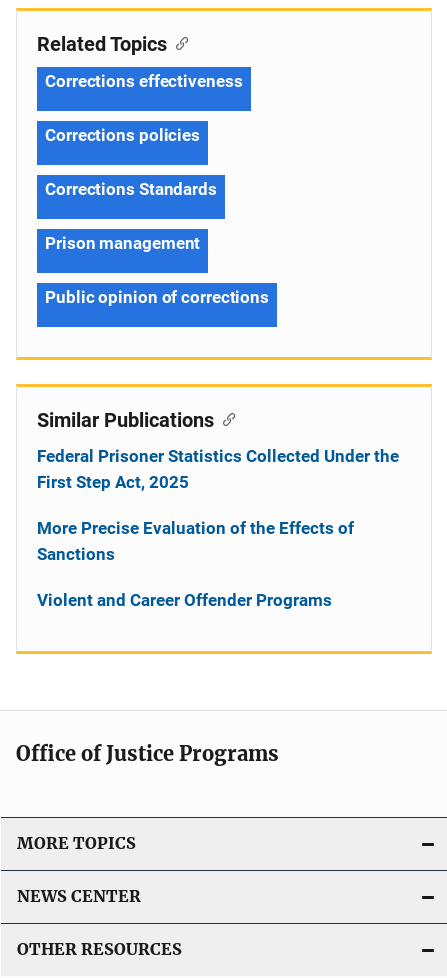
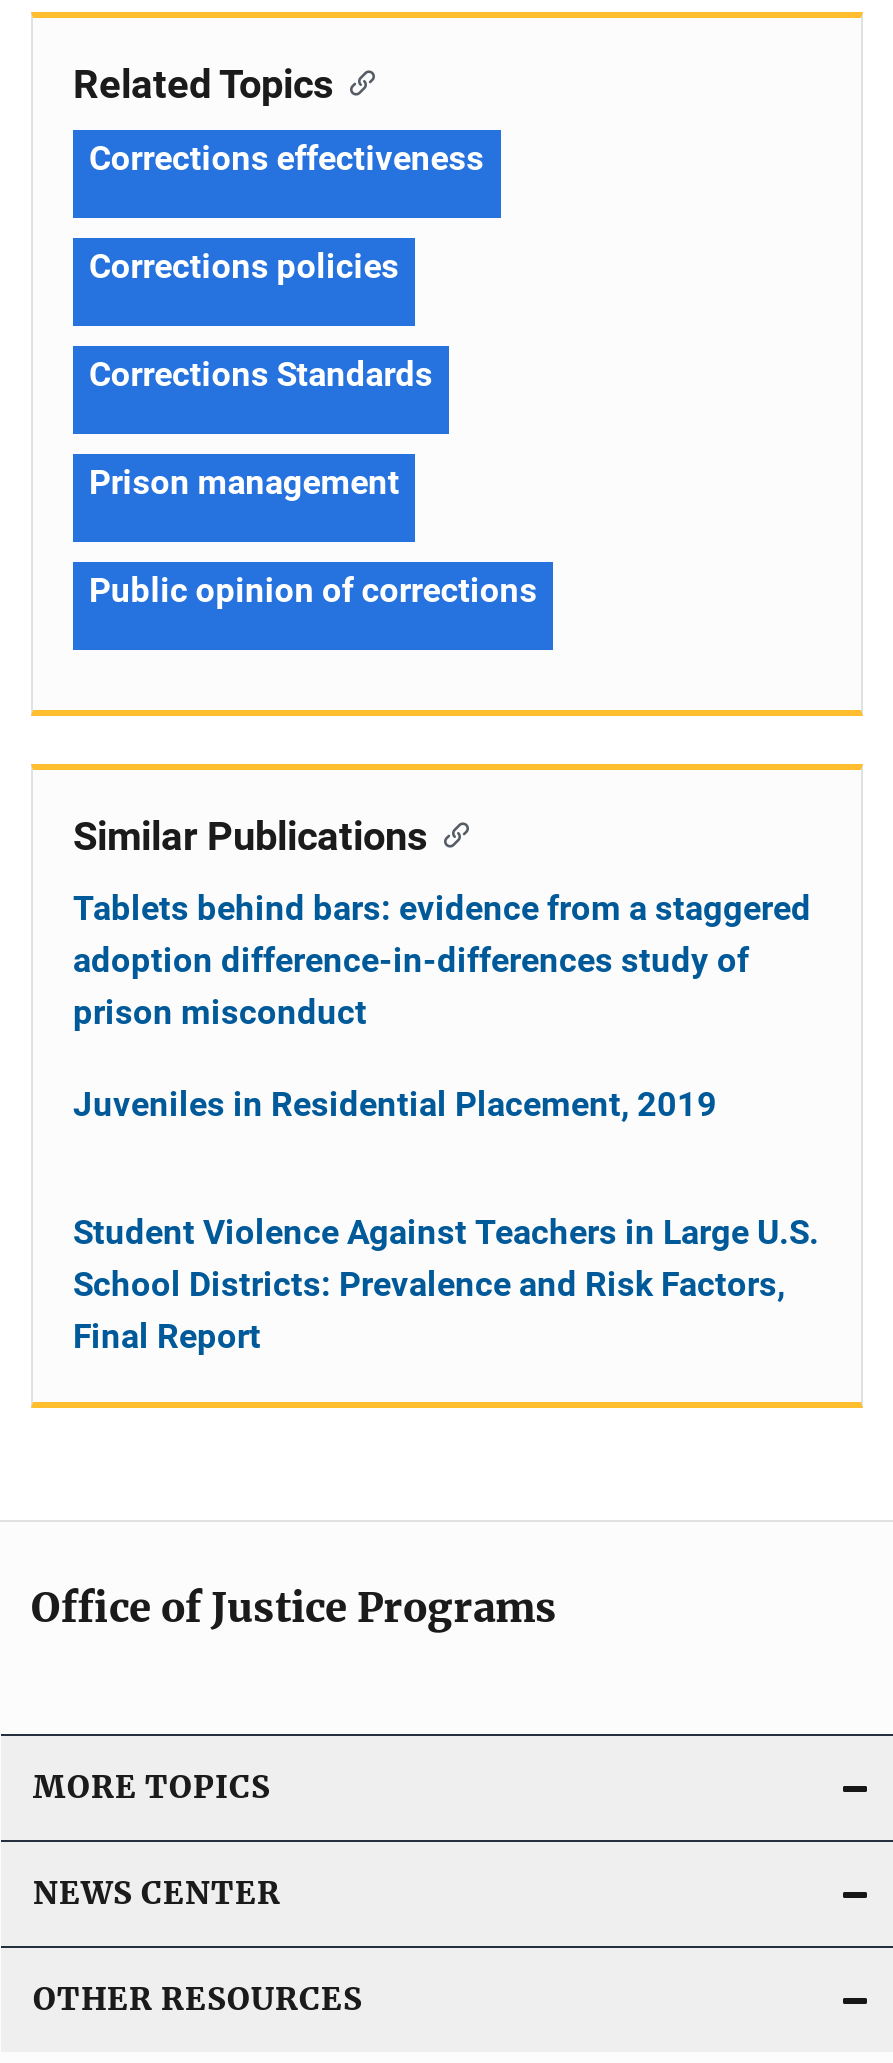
- Federal Prisoner Statistics Collected Under the
- First Step Act, 2025
+ Tablets behind bars: evidence from a staggered
+ adoption difference-in-differences study of
+ prison misconduct

- More Precise Evaluation of the Effects of
- Sanctions
+ Juveniles in Residential Placement, 2019

- Violent and Career Offender Programs
+ Student Violence Against Teachers in Large U.S.
+ School Districts: Prevalence and Risk Factors,
+ Final Report
